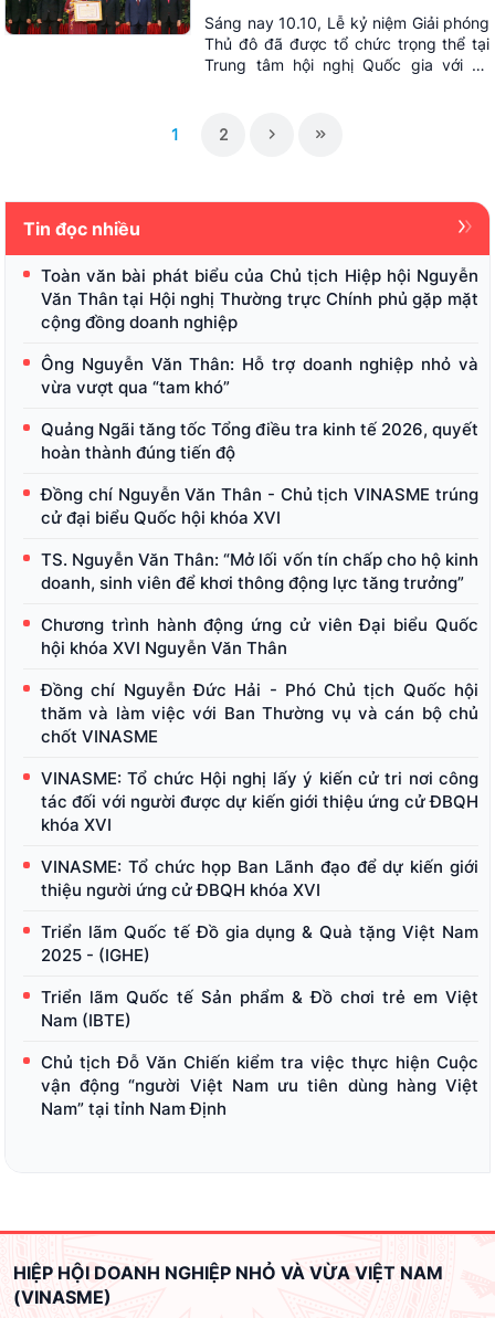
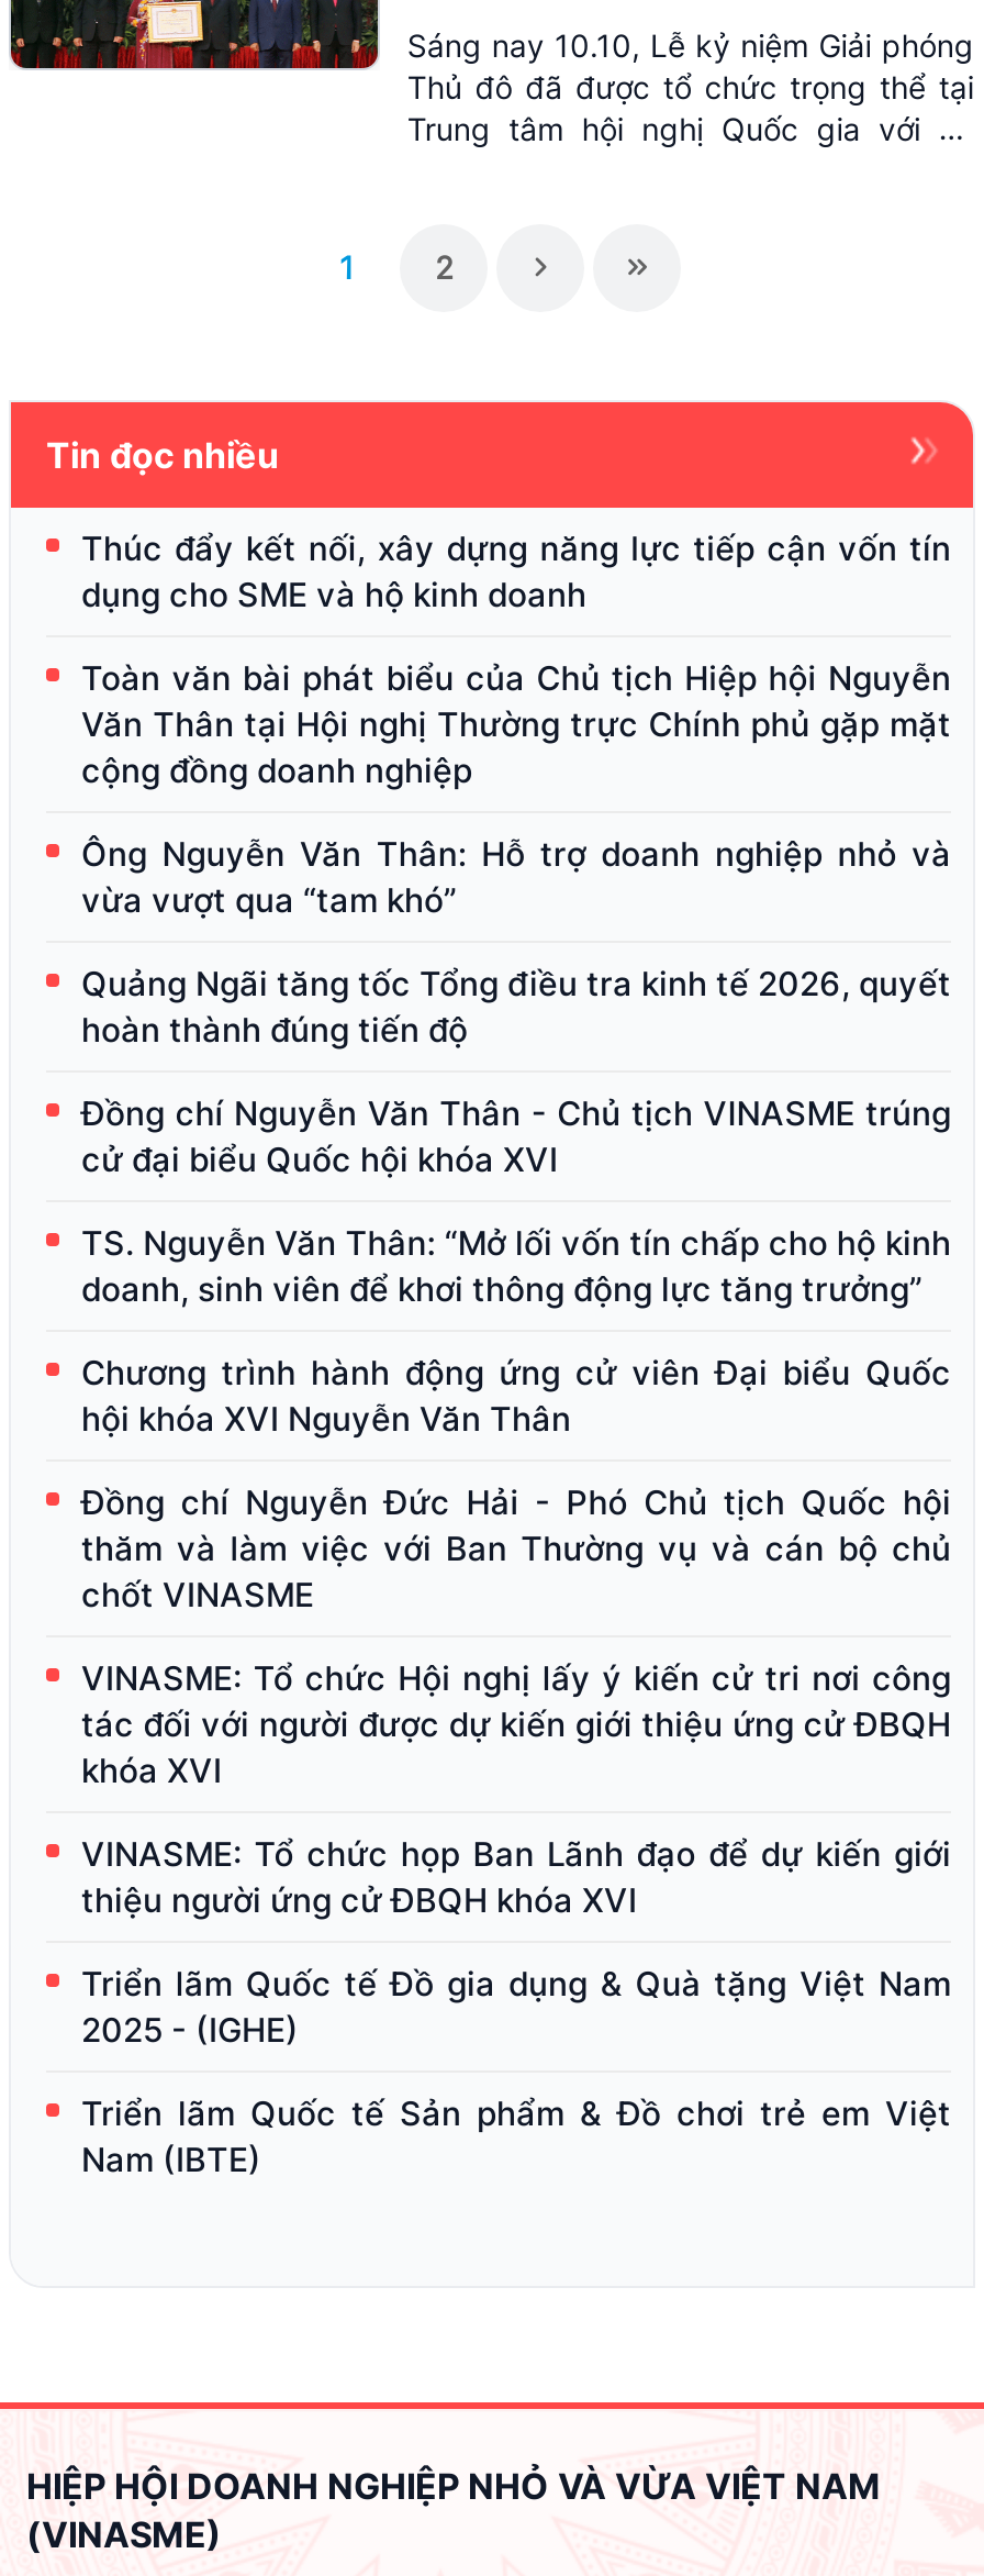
+ Thúc đẩy kết nối, xây dựng năng lực tiếp cận vốn tín
+ dụng cho SME và hộ kinh doanh

moved down: Toàn văn bài phát biểu của Chủ tịch Hiệp hội Nguyễn | Văn Thân tại Hội nghị Thường trực Chính phủ gặp mặt | cộng đồng doanh nghiệp | ... | Triển lãm Quốc tế Sản phẩm & Đồ chơi trẻ em Việt | Nam (IBTE)

- Chủ tịch Đỗ Văn Chiến kiểm tra việc thực hiện Cuộc
- vận động “người Việt Nam ưu tiên dùng hàng Việt
- Nam” tại tỉnh Nam Định
